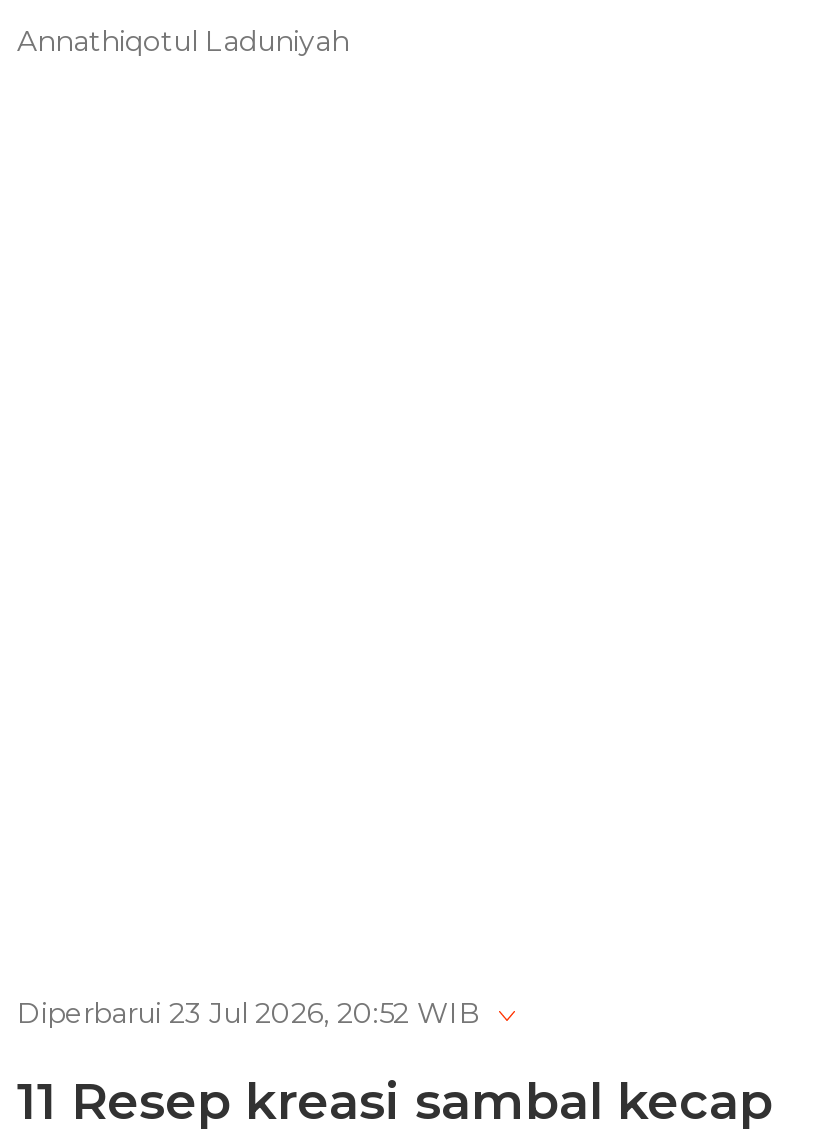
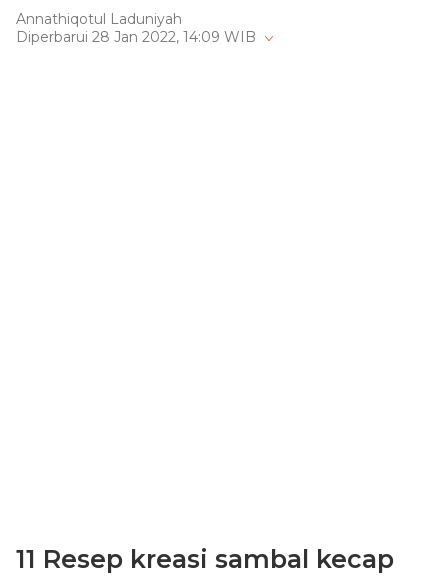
- Diperbarui 23 Jul 2026, 20:52 WIB
+ Diperbarui 28 Jan 2022, 14:09 WIB
